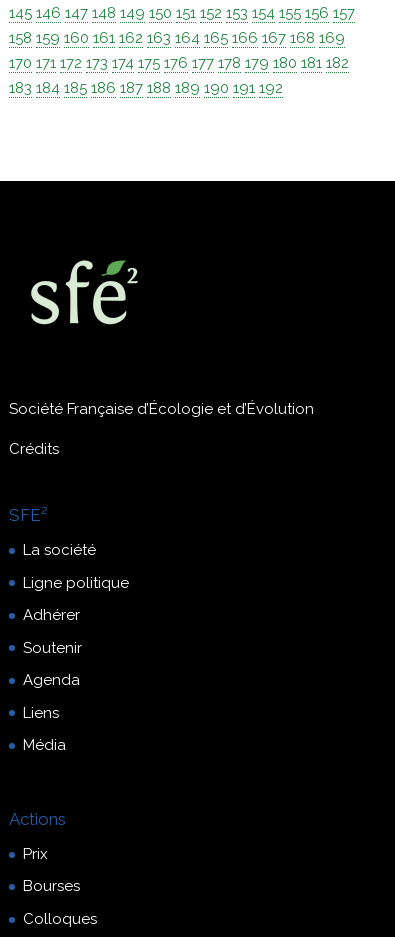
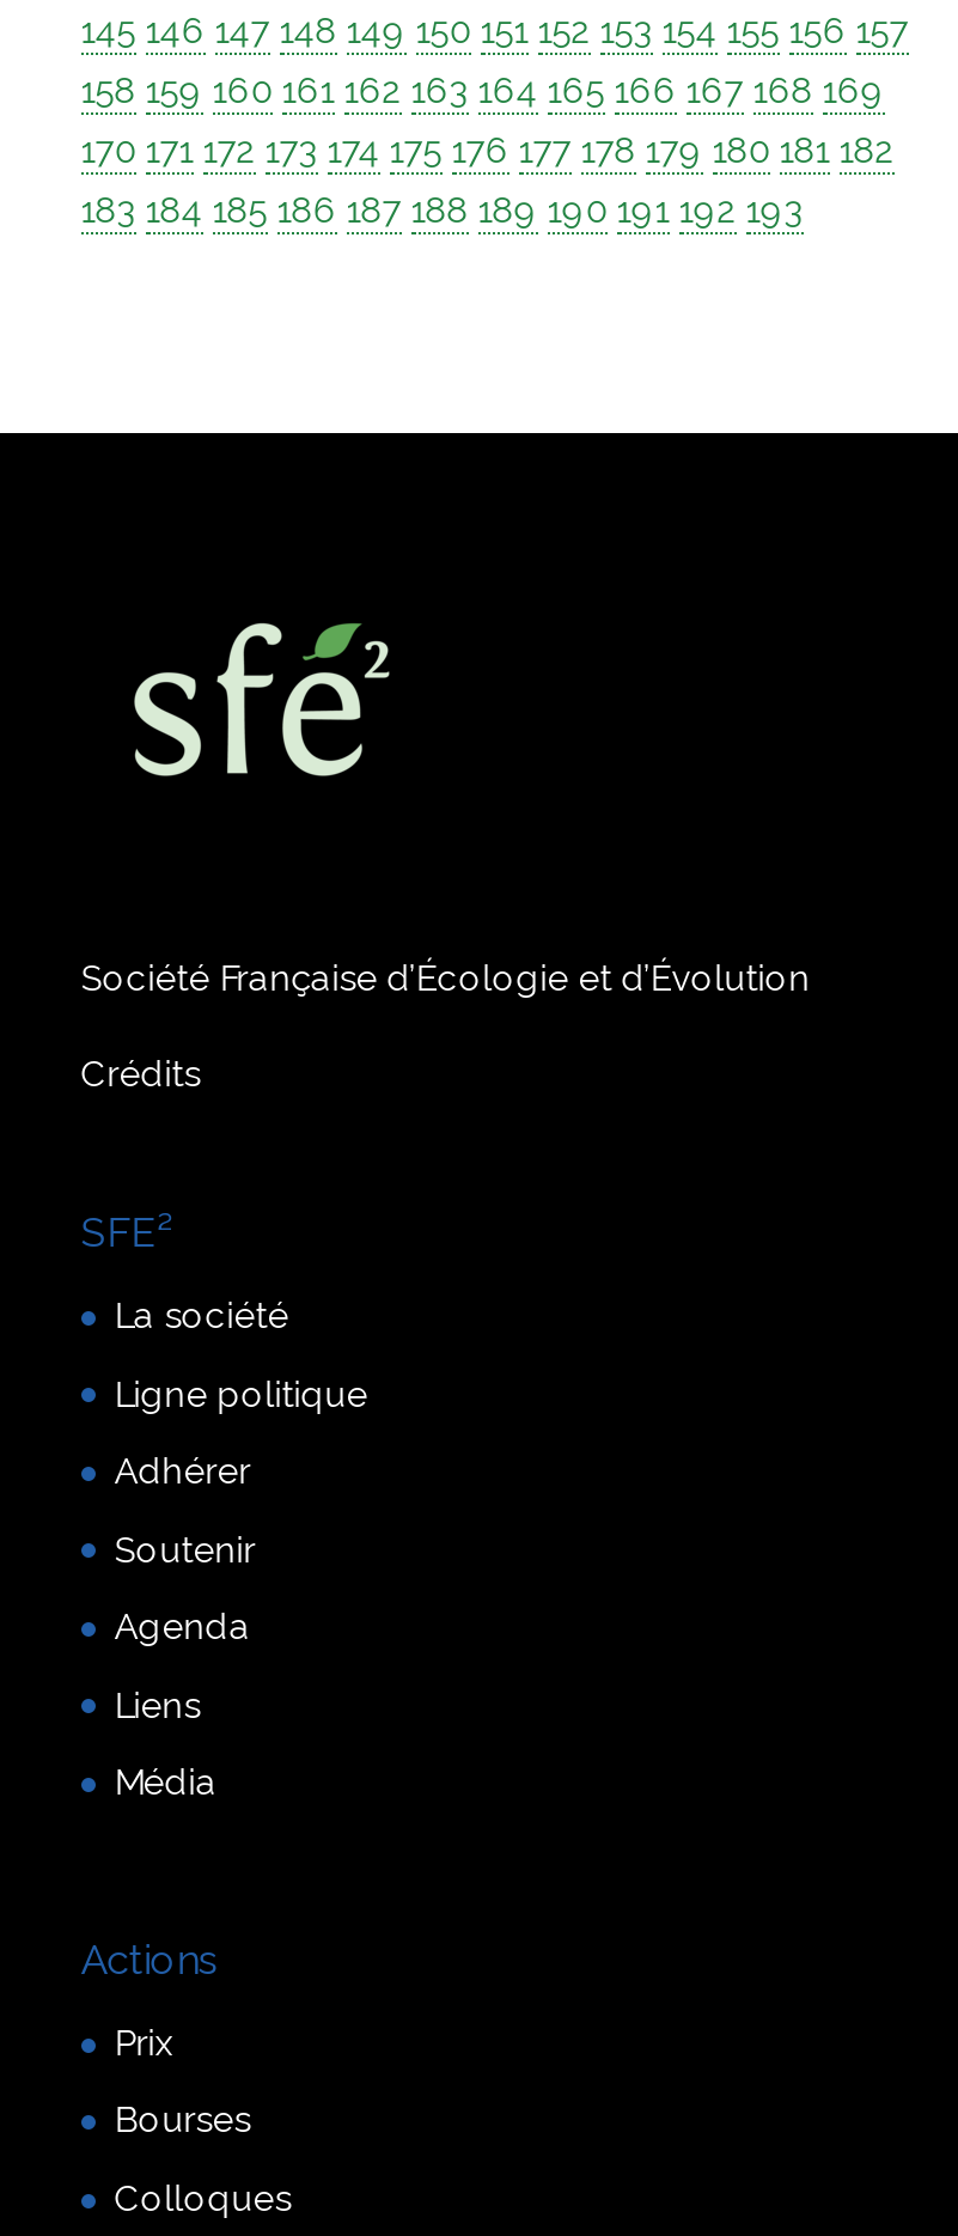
- 183 184 185 186 187 188 189 190 191 192
+ 183 184 185 186 187 188 189 190 191 192 193
